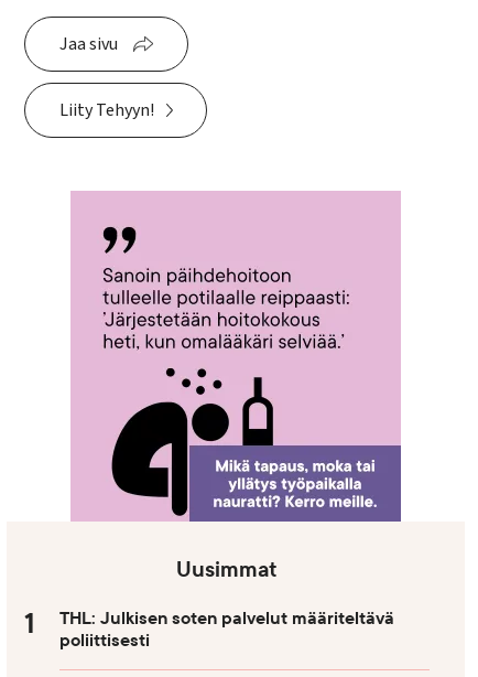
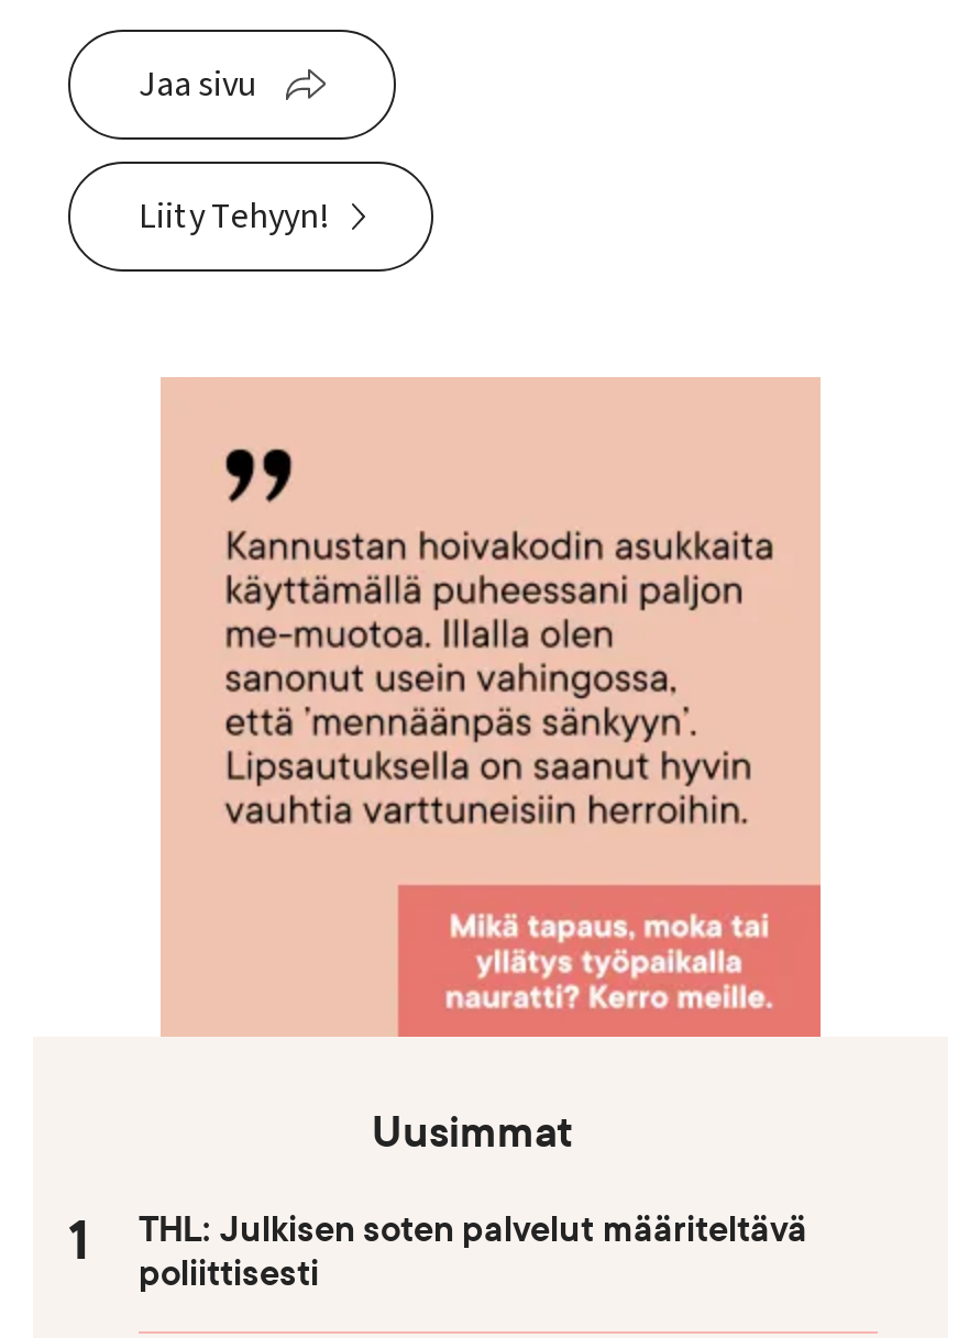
- [image]
+ [image]
